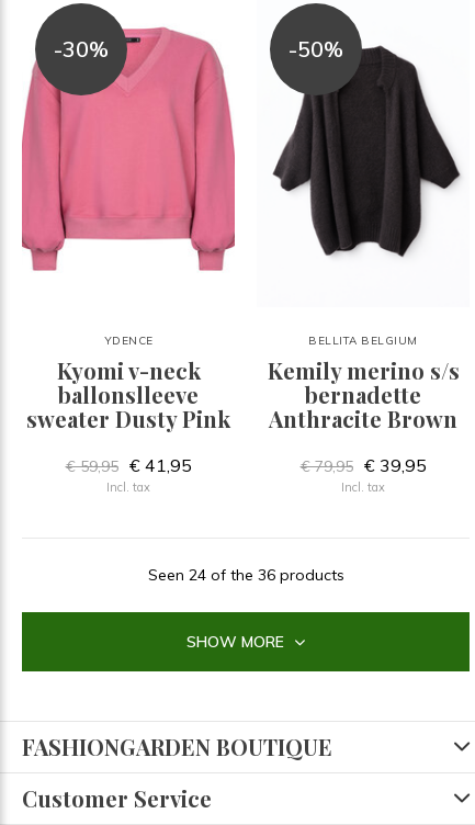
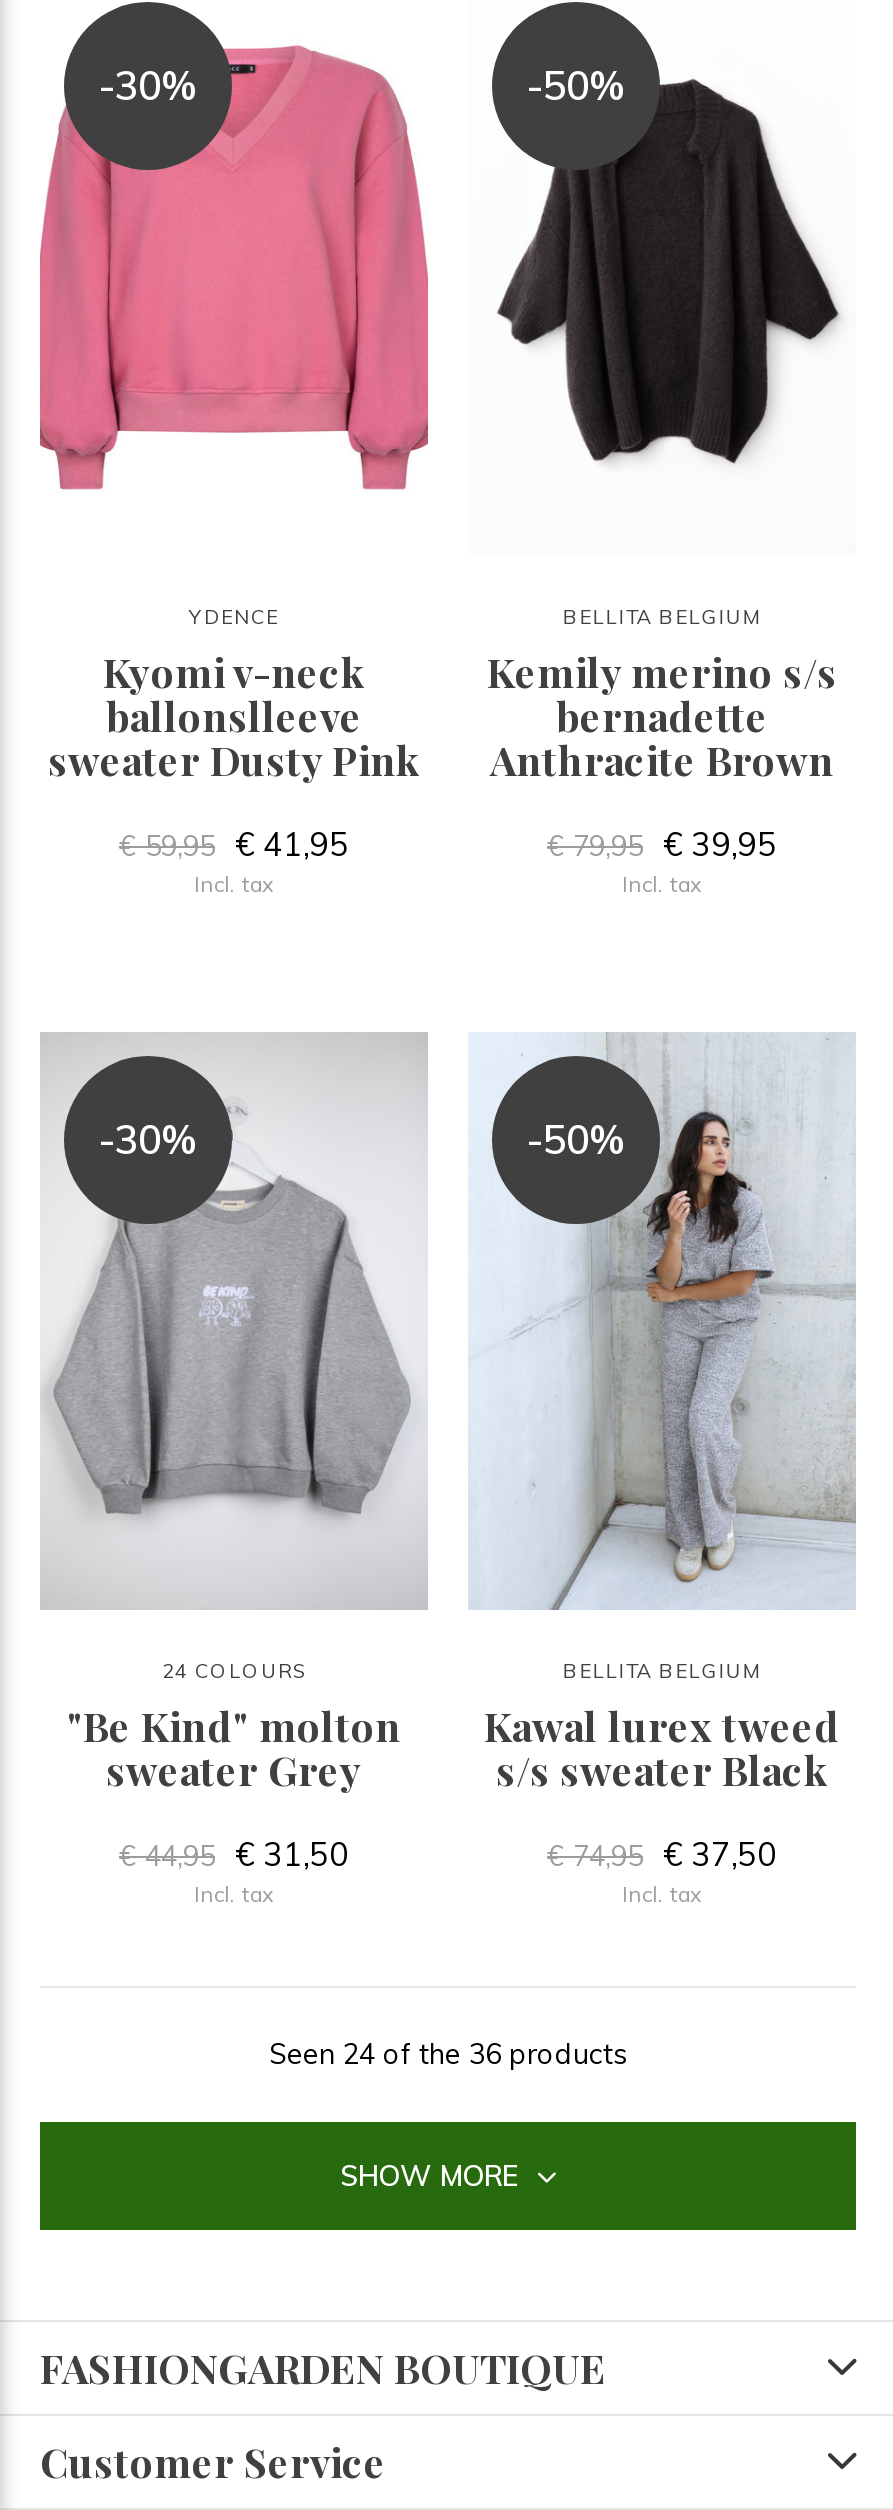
+ [image]
+ -30%

+ 24 COLOURS
+ "Be Kind" molton
+ sweater Grey
+ € 44,95 € 31,50
+ Incl. tax

+ [image]
+ -50%

+ BELLITA BELGIUM
+ Kawal lurex tweed
+ s/s sweater Black
+ € 74,95 € 37,50
+ Incl. tax
